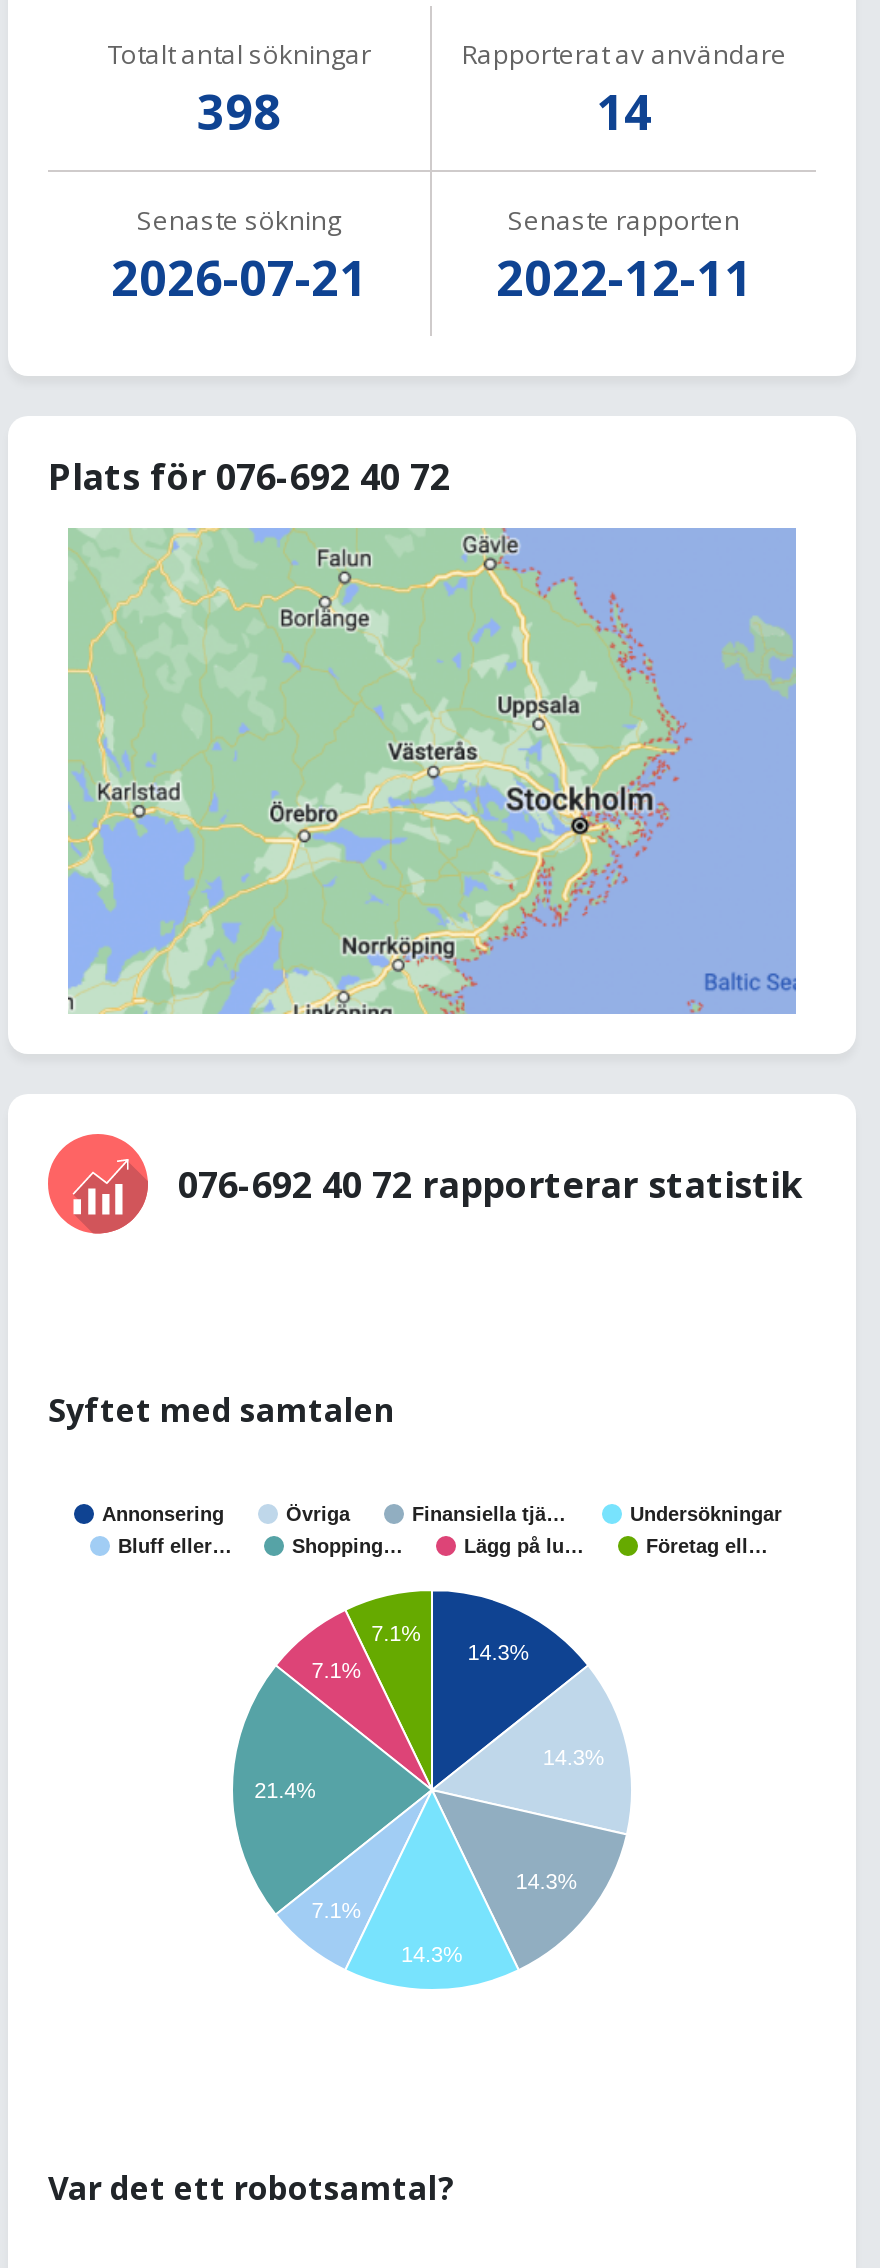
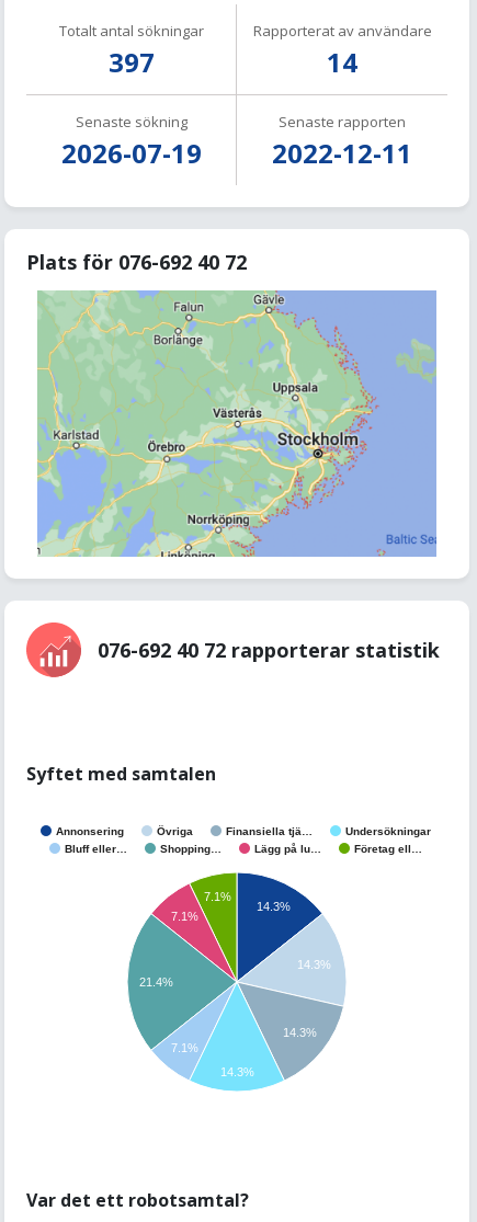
- 398
+ 397

- 2026-07-21 2022-12-11
+ 2026-07-19 2022-12-11
